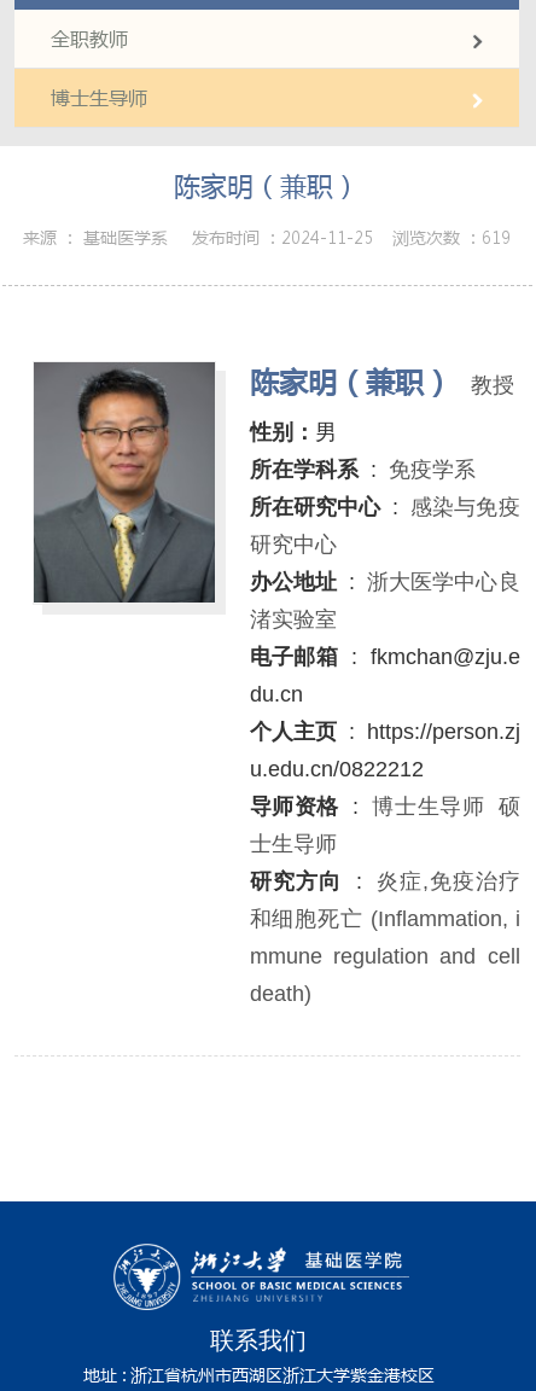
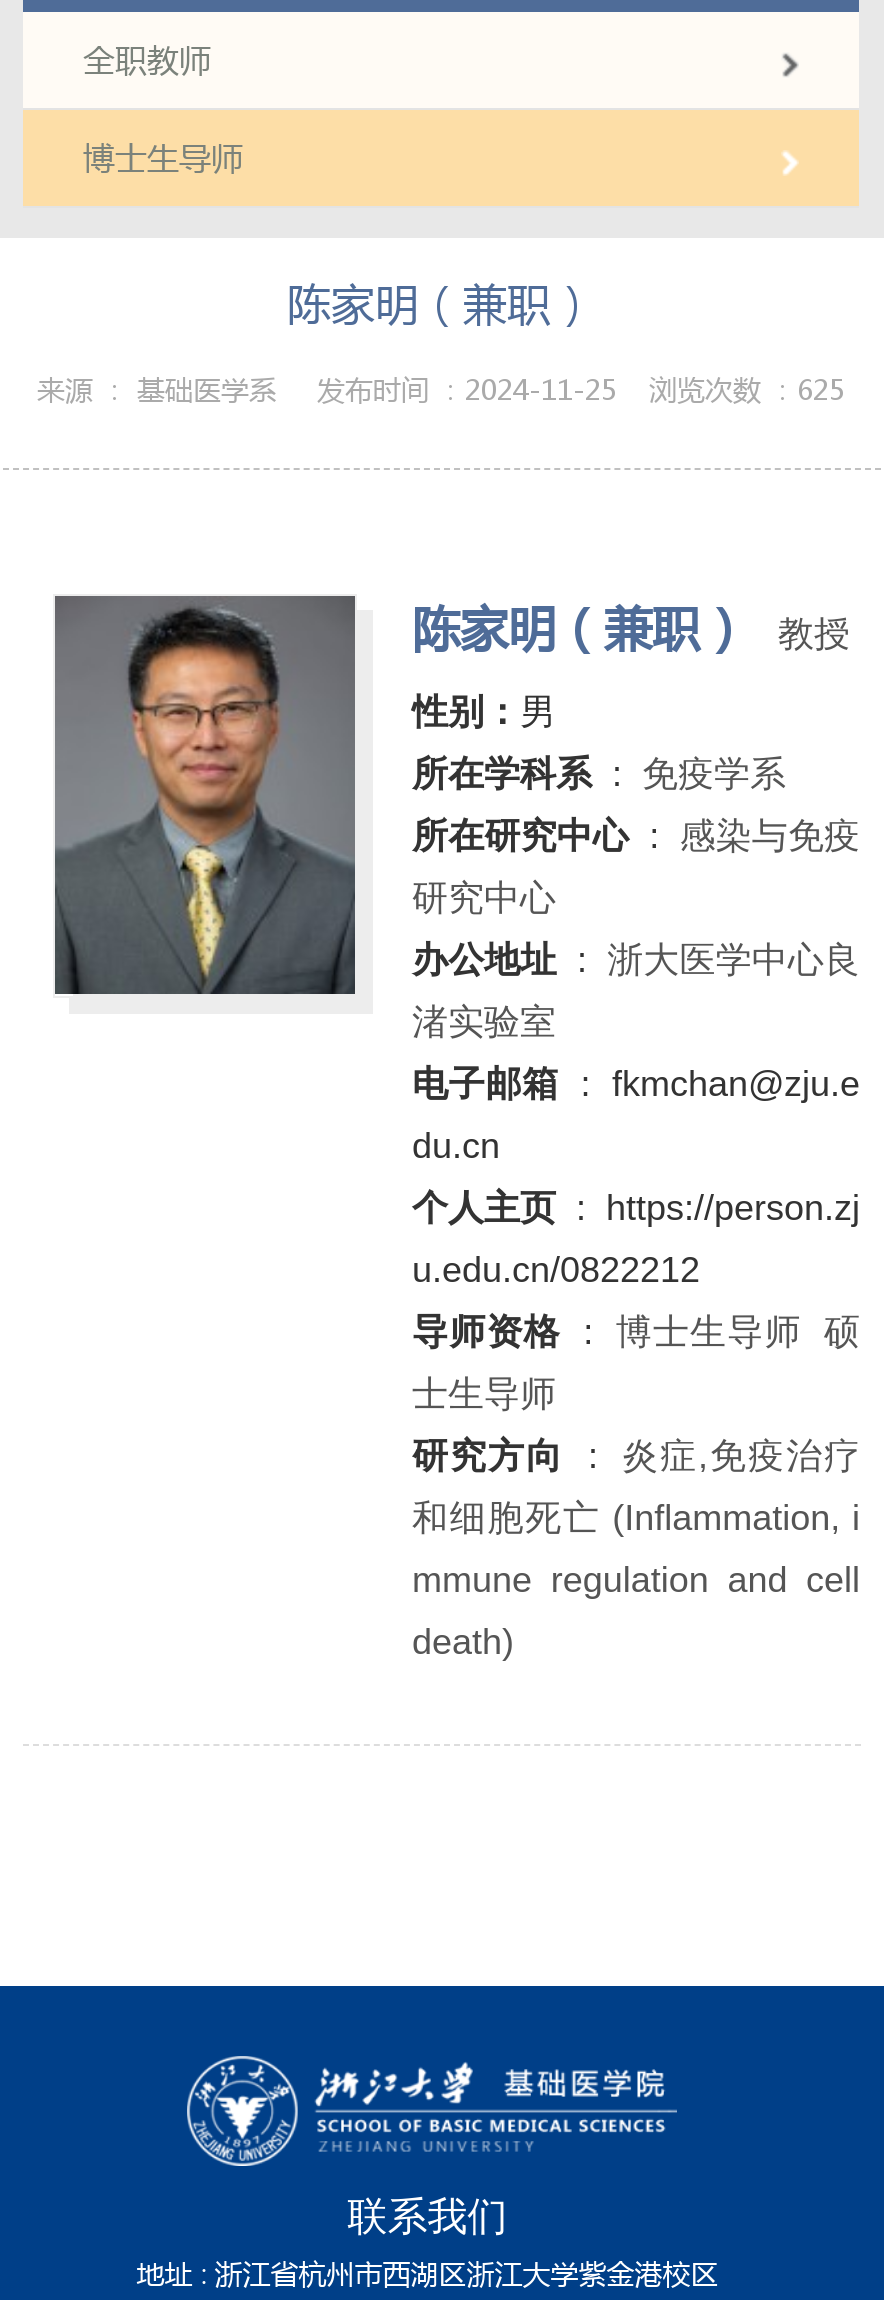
- 来源 ：基础医学系发布时间 ：2024-11-25浏览次数 ：619
+ 来源 ：基础医学系发布时间 ：2024-11-25浏览次数 ：625
